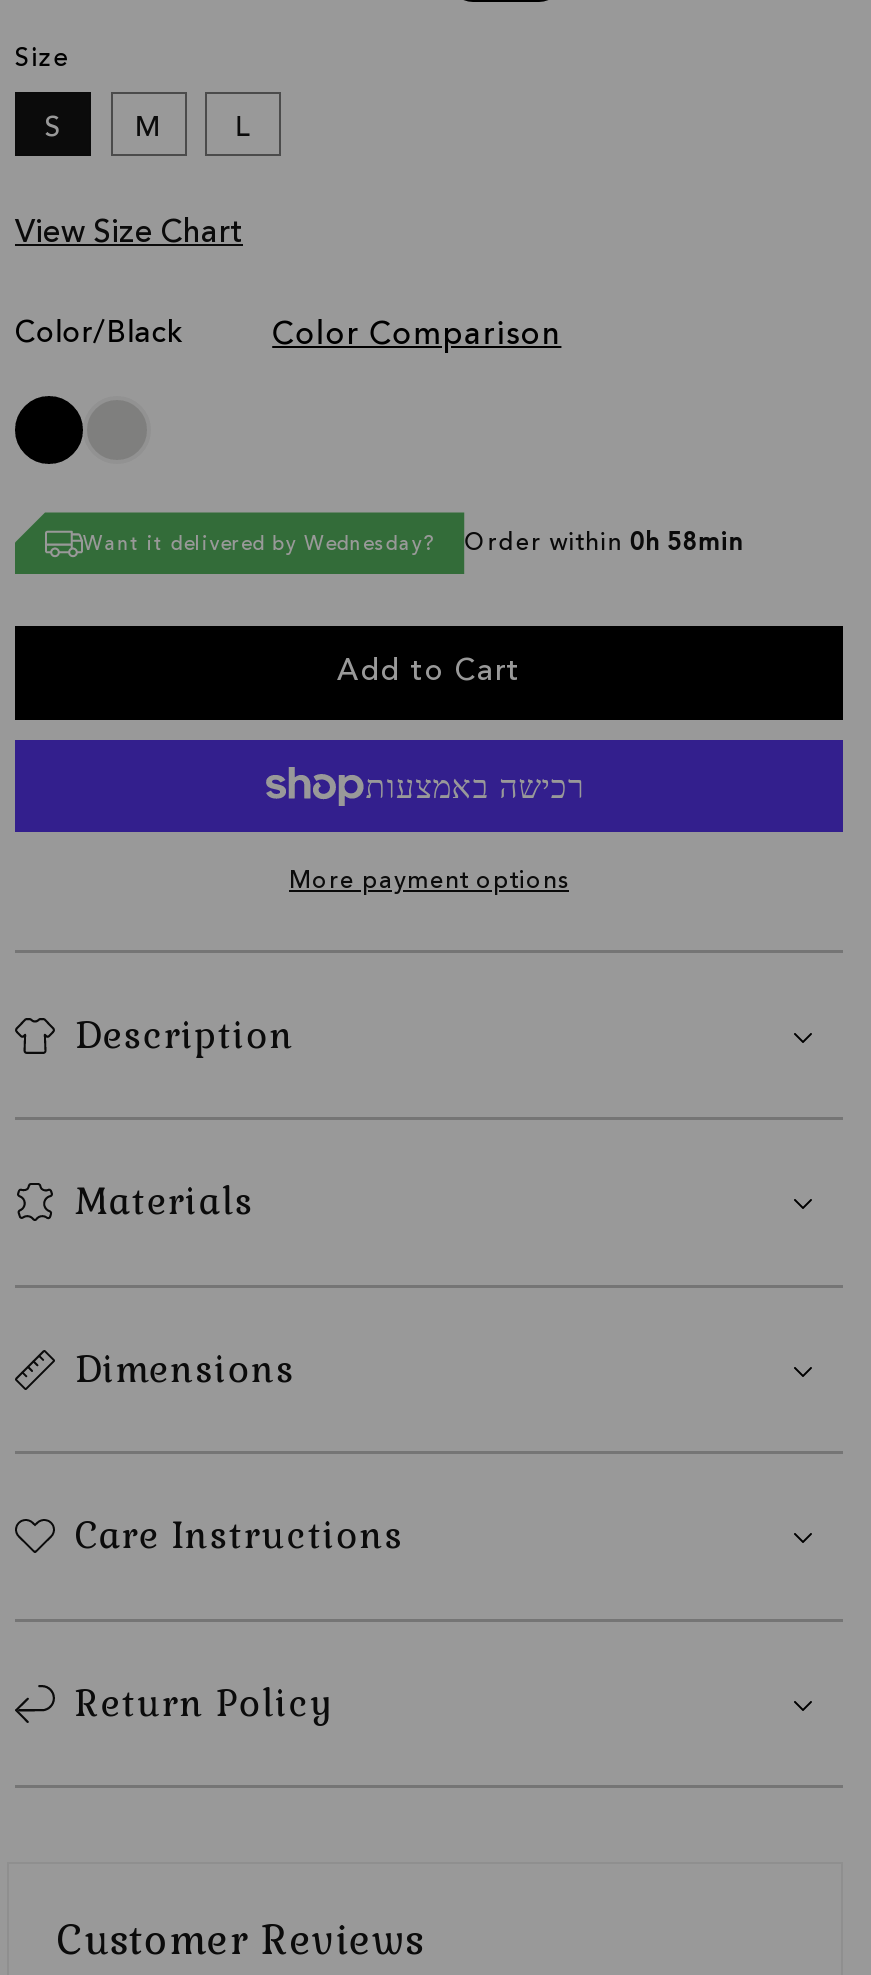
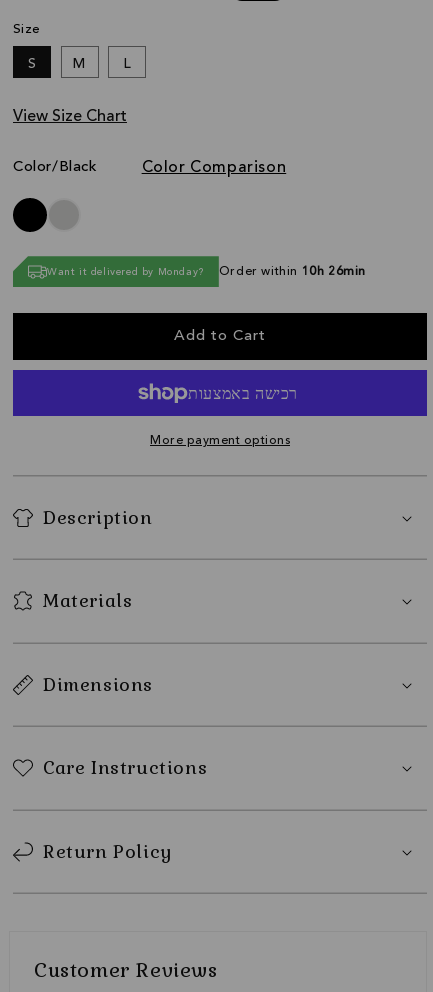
- Want it delivered by Wednesday?
+ Want it delivered by Monday?

- Order within 0h 58min
+ Order within 10h 26min
